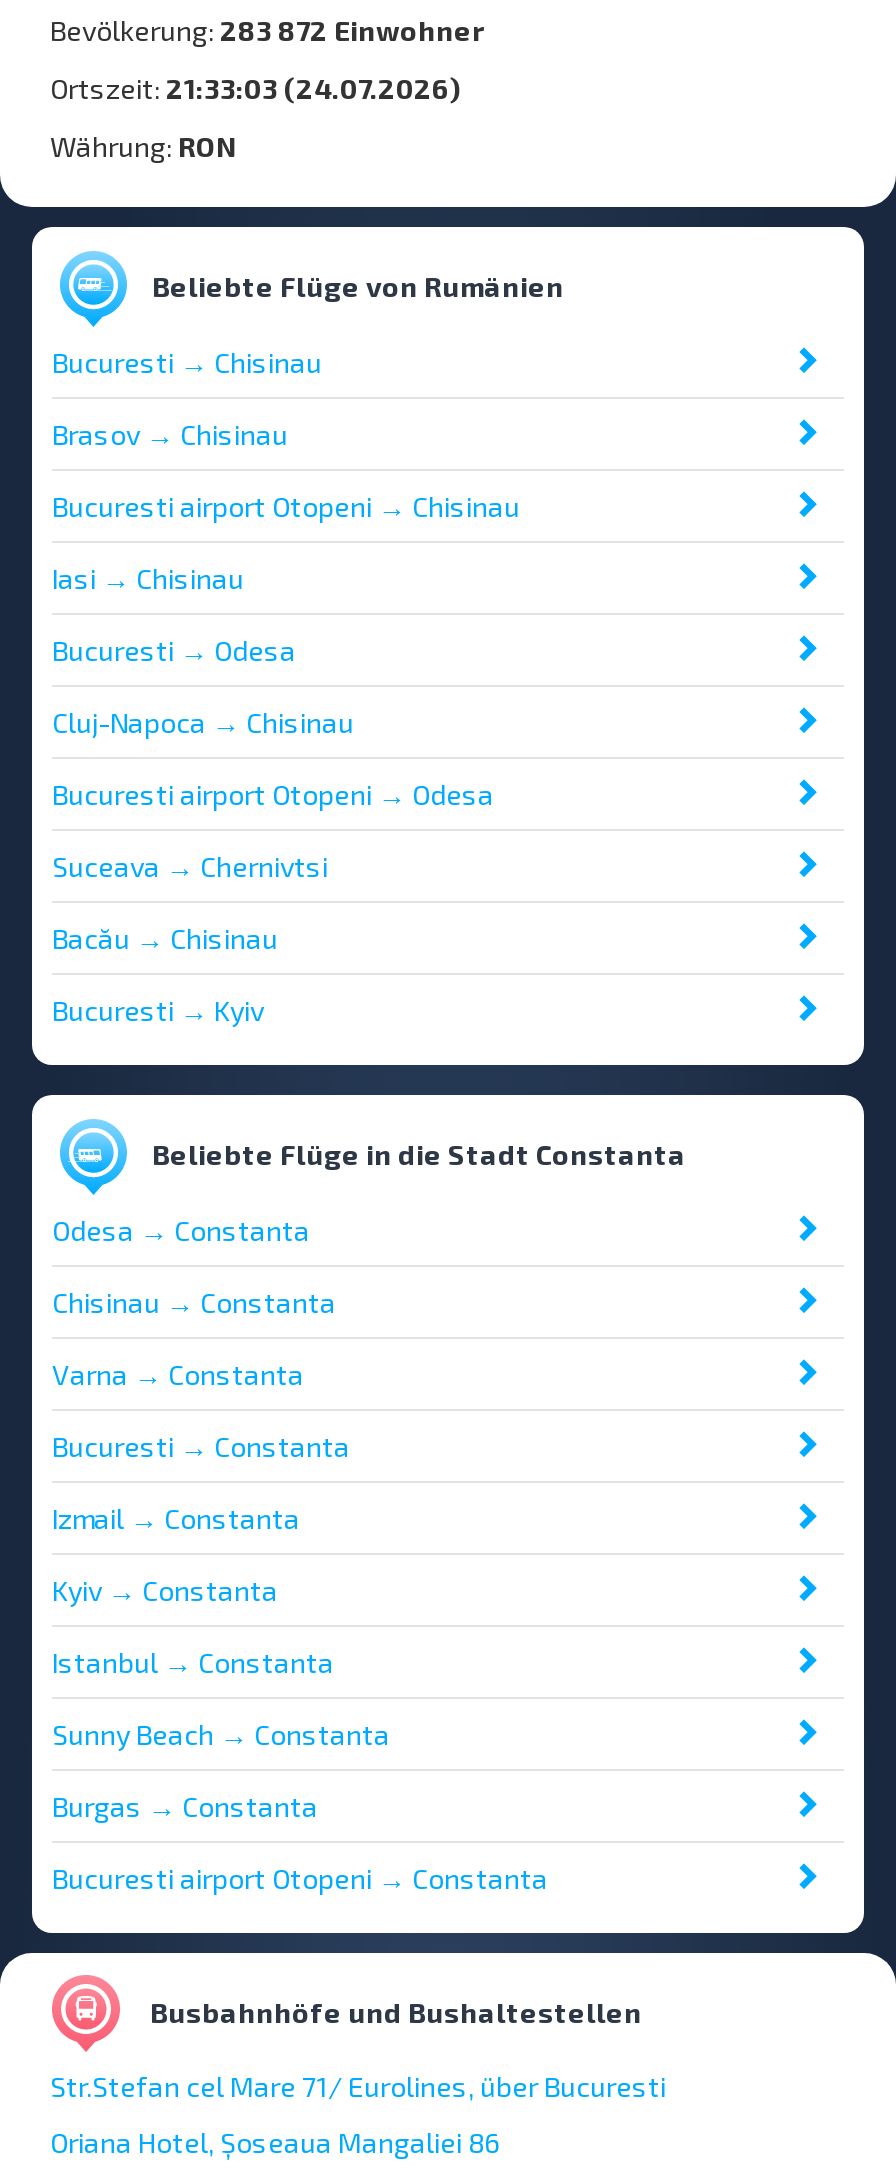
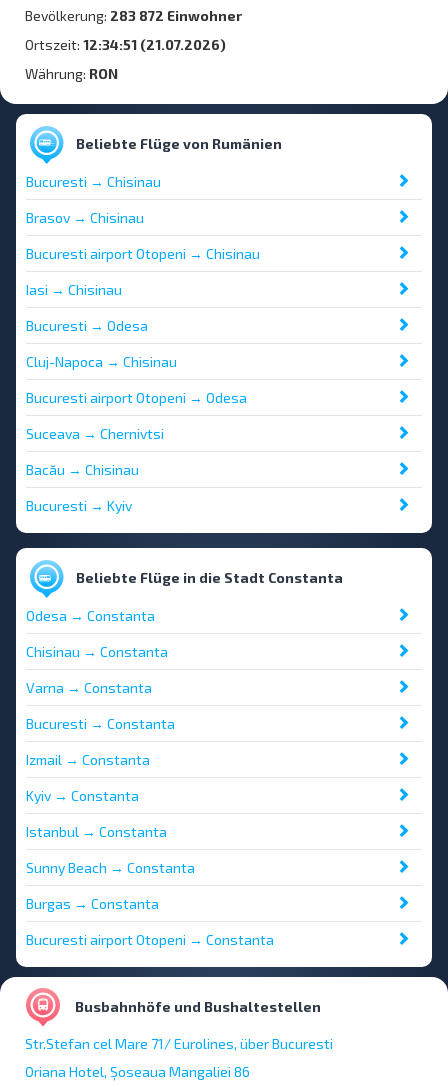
- Ortszeit: 21:33:03 (24.07.2026)
+ Ortszeit: 12:34:51 (21.07.2026)
